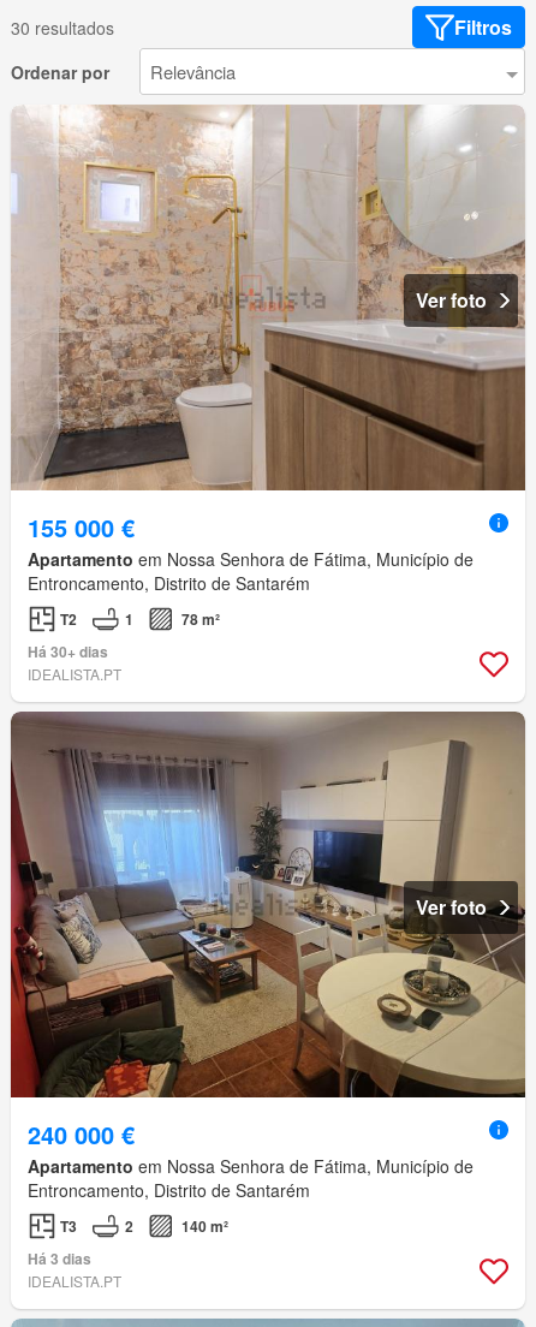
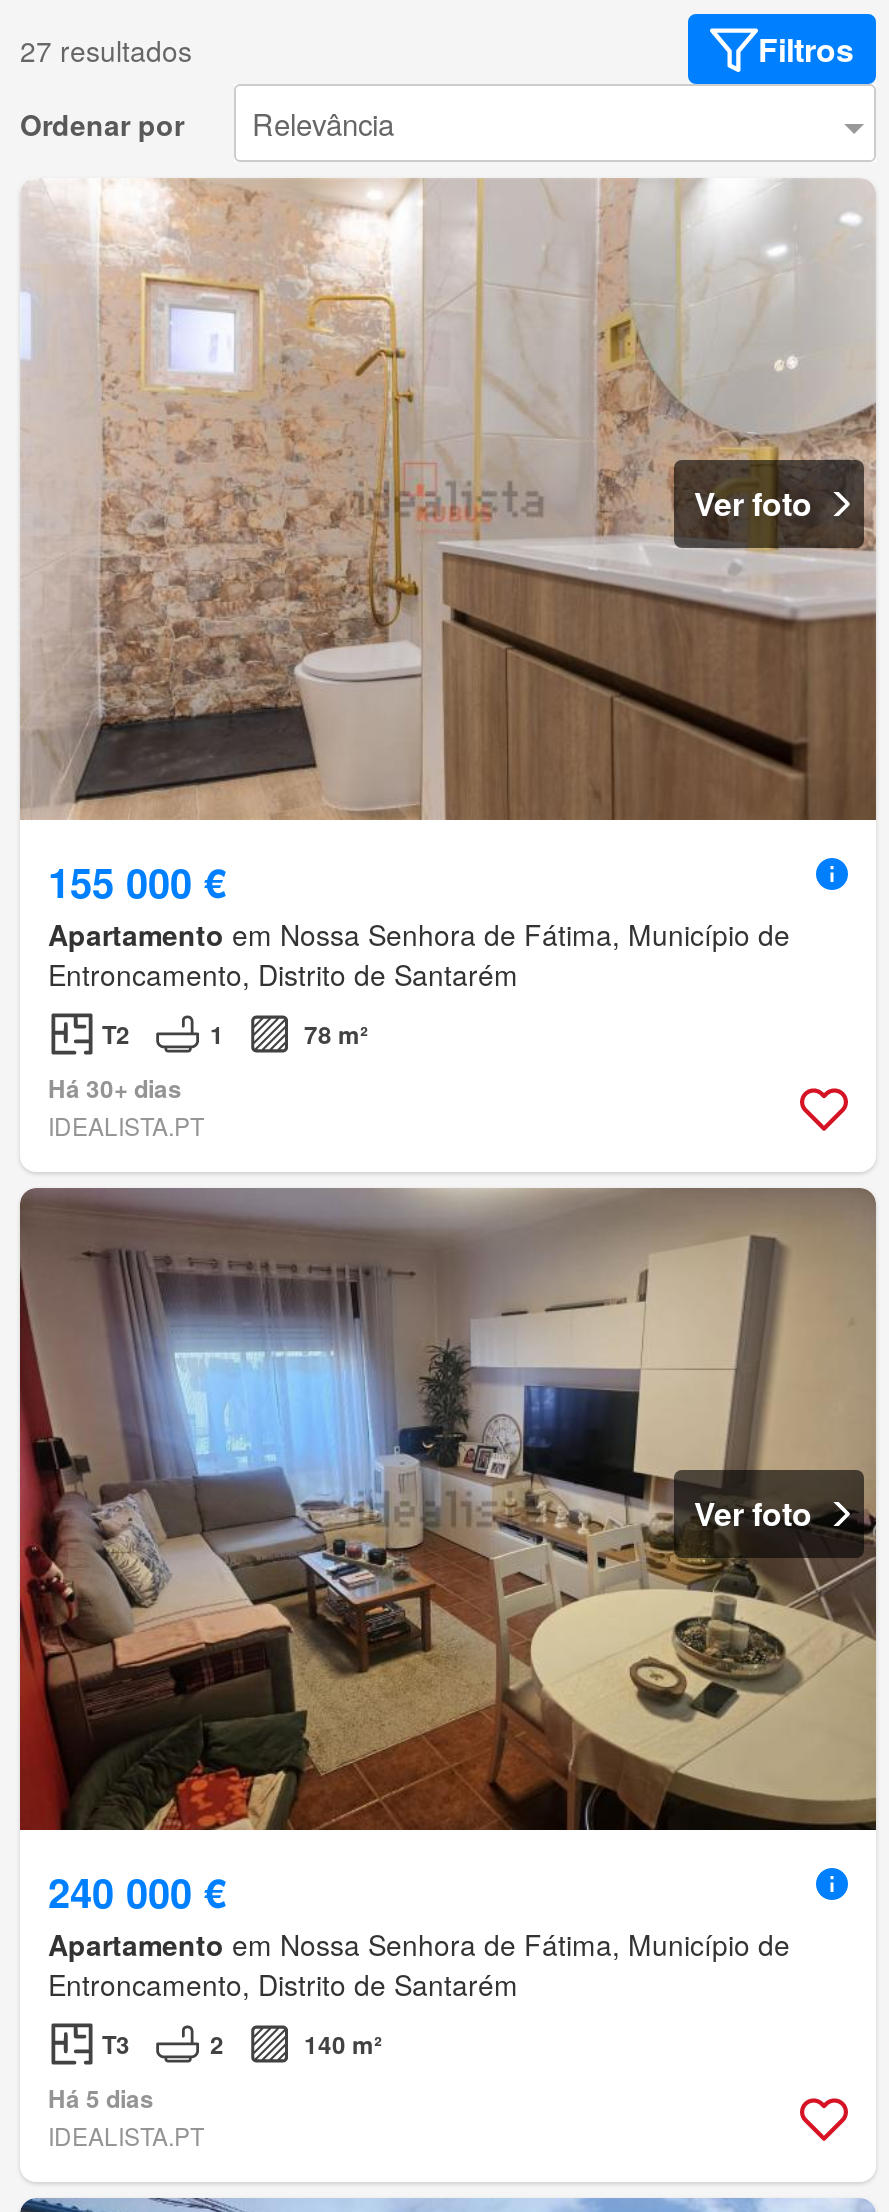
- 30 resultados
+ 27 resultados

- Há 3 dias
+ Há 5 dias
